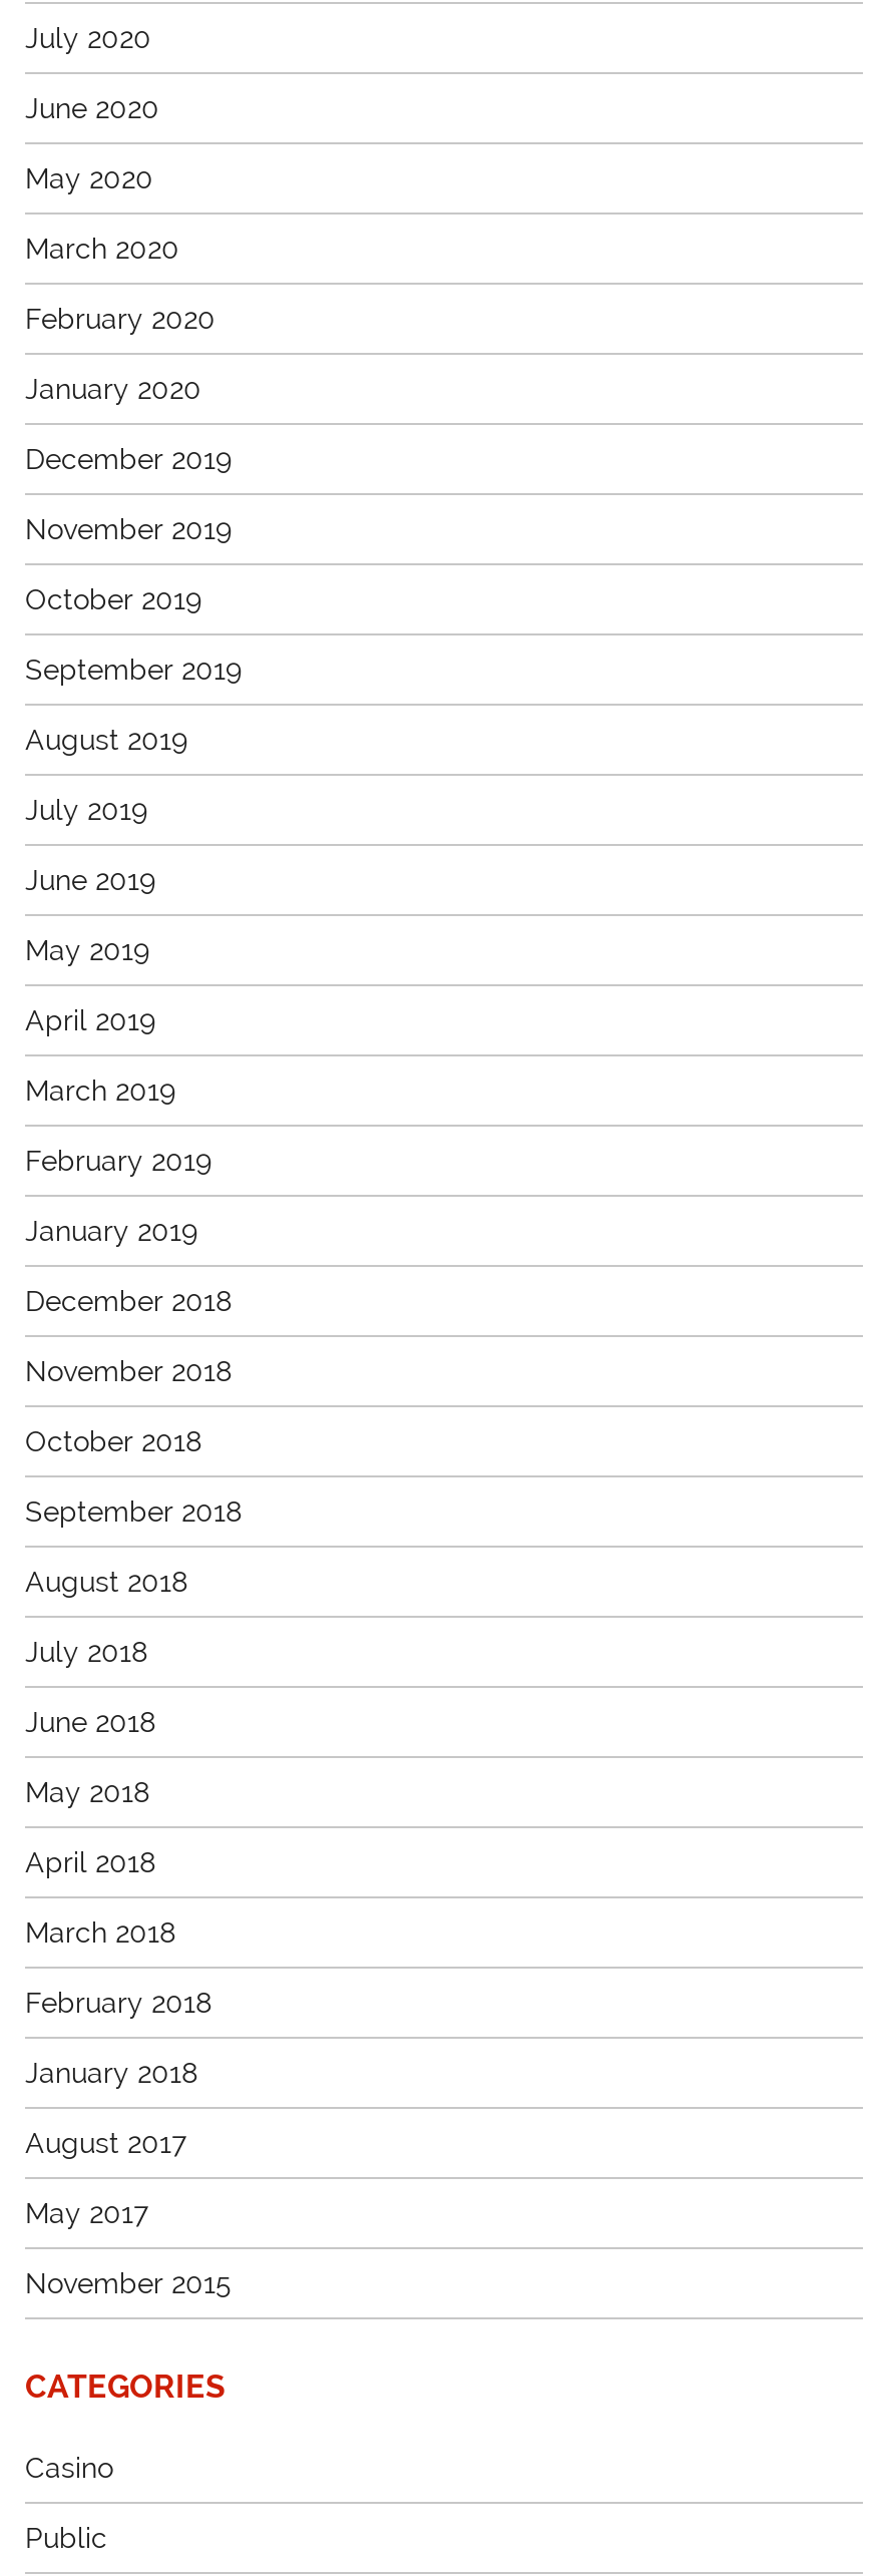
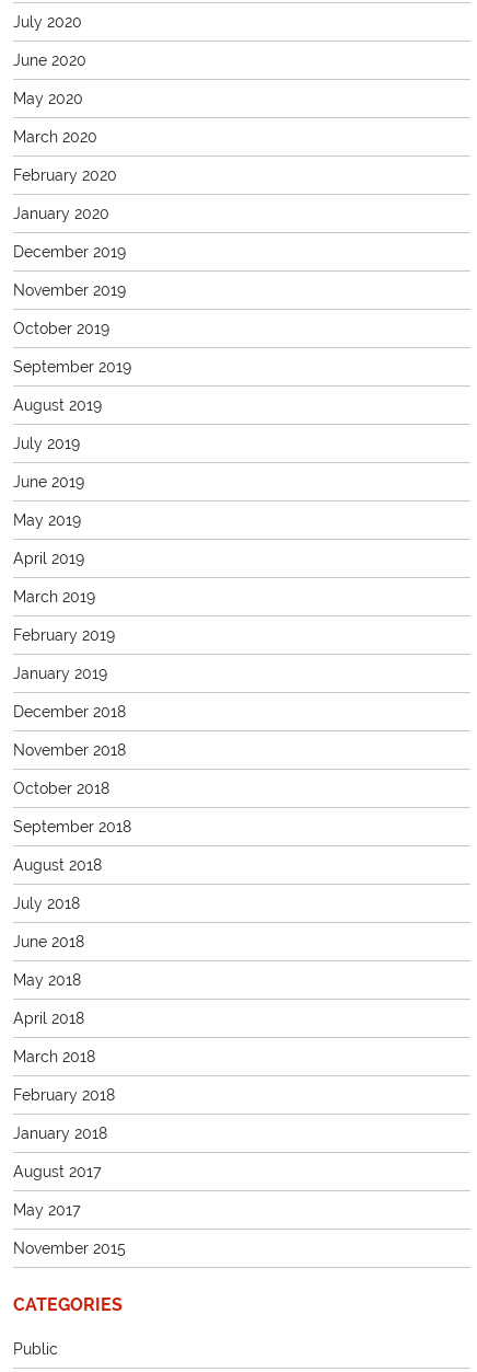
- Casino
